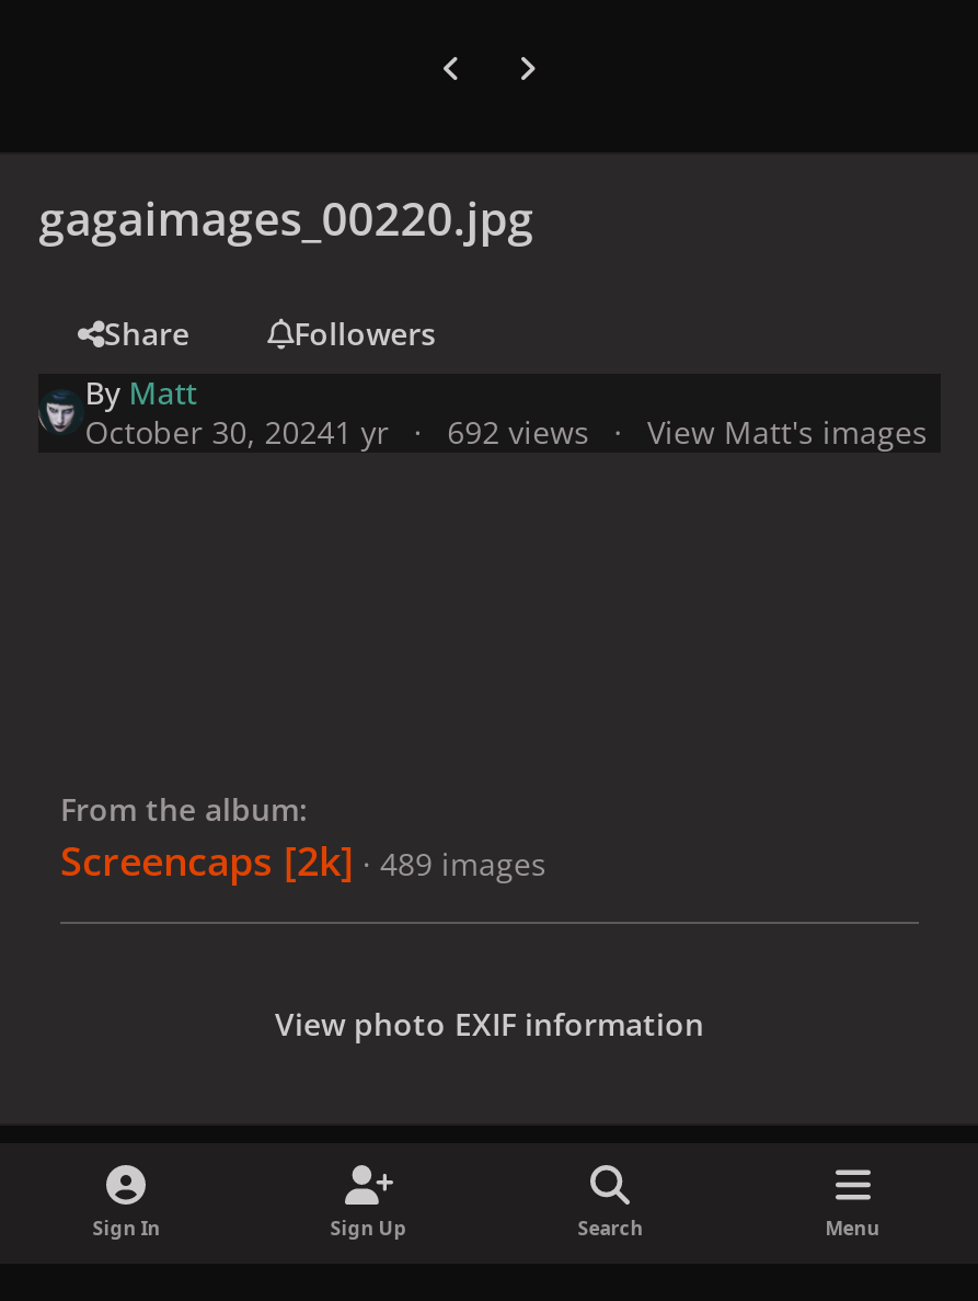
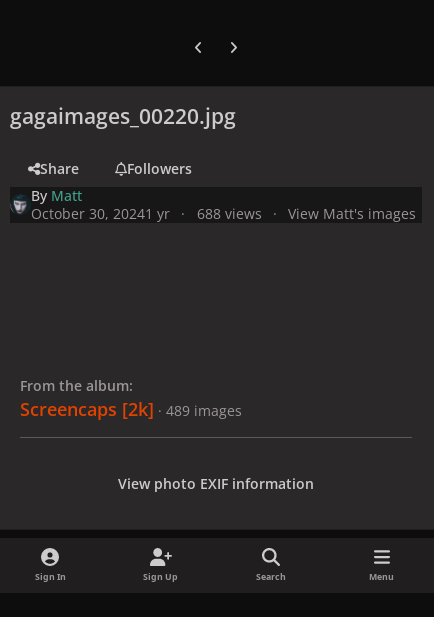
- October 30, 20241 yr 692 views View Matt's images
+ October 30, 20241 yr 688 views View Matt's images
